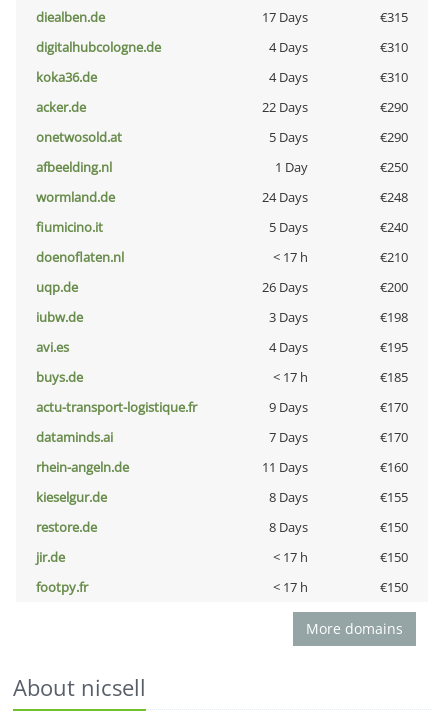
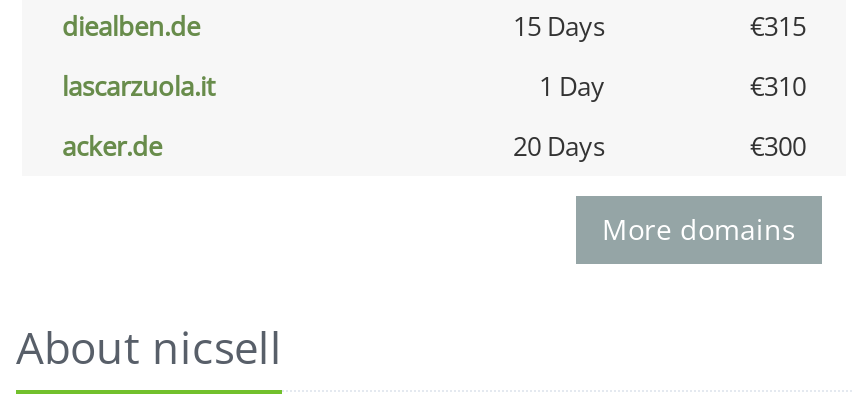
- 17 Days
+ 15 Days

- digitalhubcologne.de
- 4 Days
- €310
- koka36.de
- 4 Days
+ lascarzuola.it
+ 1 Day

- 22 Days
- €290
- onetwosold.at
- 5 Days
- €290
- afbeelding.nl
- 1 Day
- €250
- wormland.de
- 24 Days
- €248
- fiumicino.it
- 5 Days
- €240
- doenoflaten.nl
- < 17 h
- €210
- uqp.de
- 26 Days
- €200
- iubw.de
- 3 Days
- €198
- avi.es
- 4 Days
- €195
- buys.de
- < 17 h
- €185
- actu-transport-logistique.fr
- 9 Days
- €170
- dataminds.ai
- 7 Days
- €170
- rhein-angeln.de
- 11 Days
- €160
- kieselgur.de
- 8 Days
- €155
- restore.de
- 8 Days
- €150
- jir.de
- < 17 h
- €150
- footpy.fr
- < 17 h
- €150
+ 20 Days
+ €300
